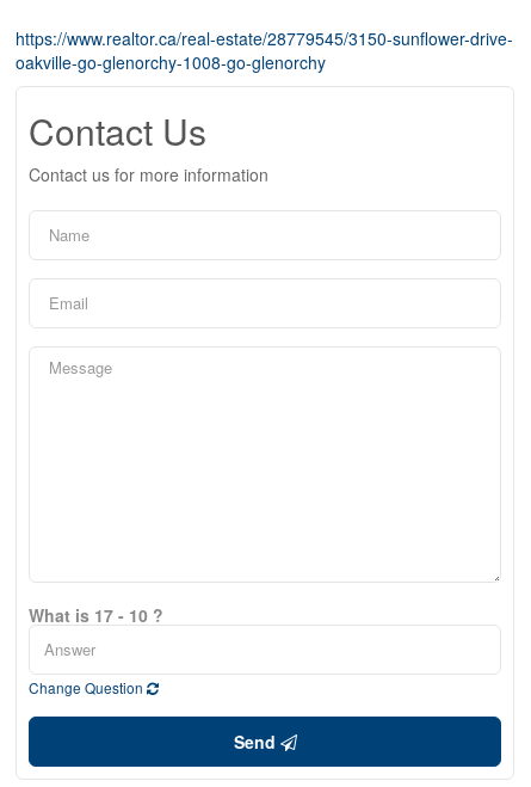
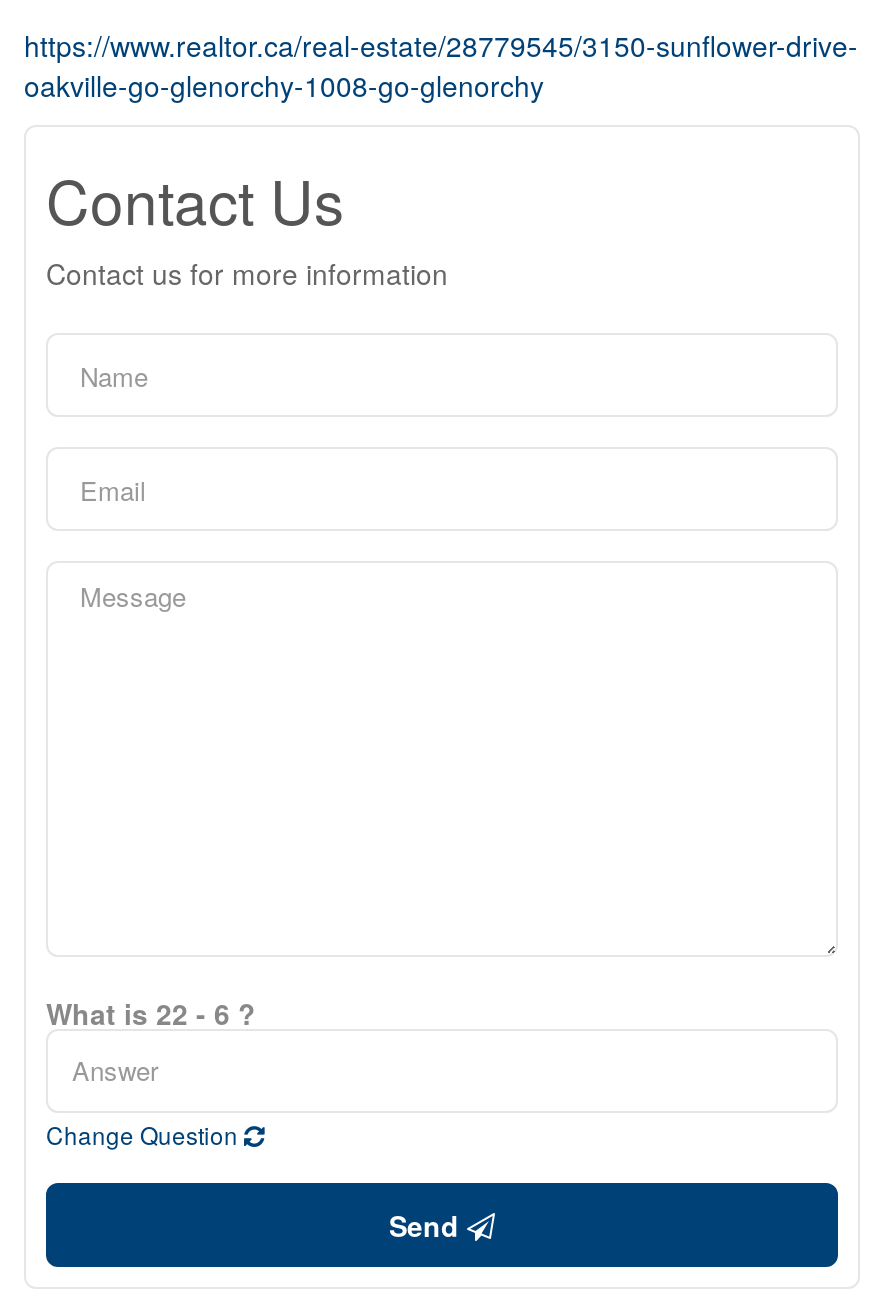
- What is 17 - 10 ?
+ What is 22 - 6 ?
